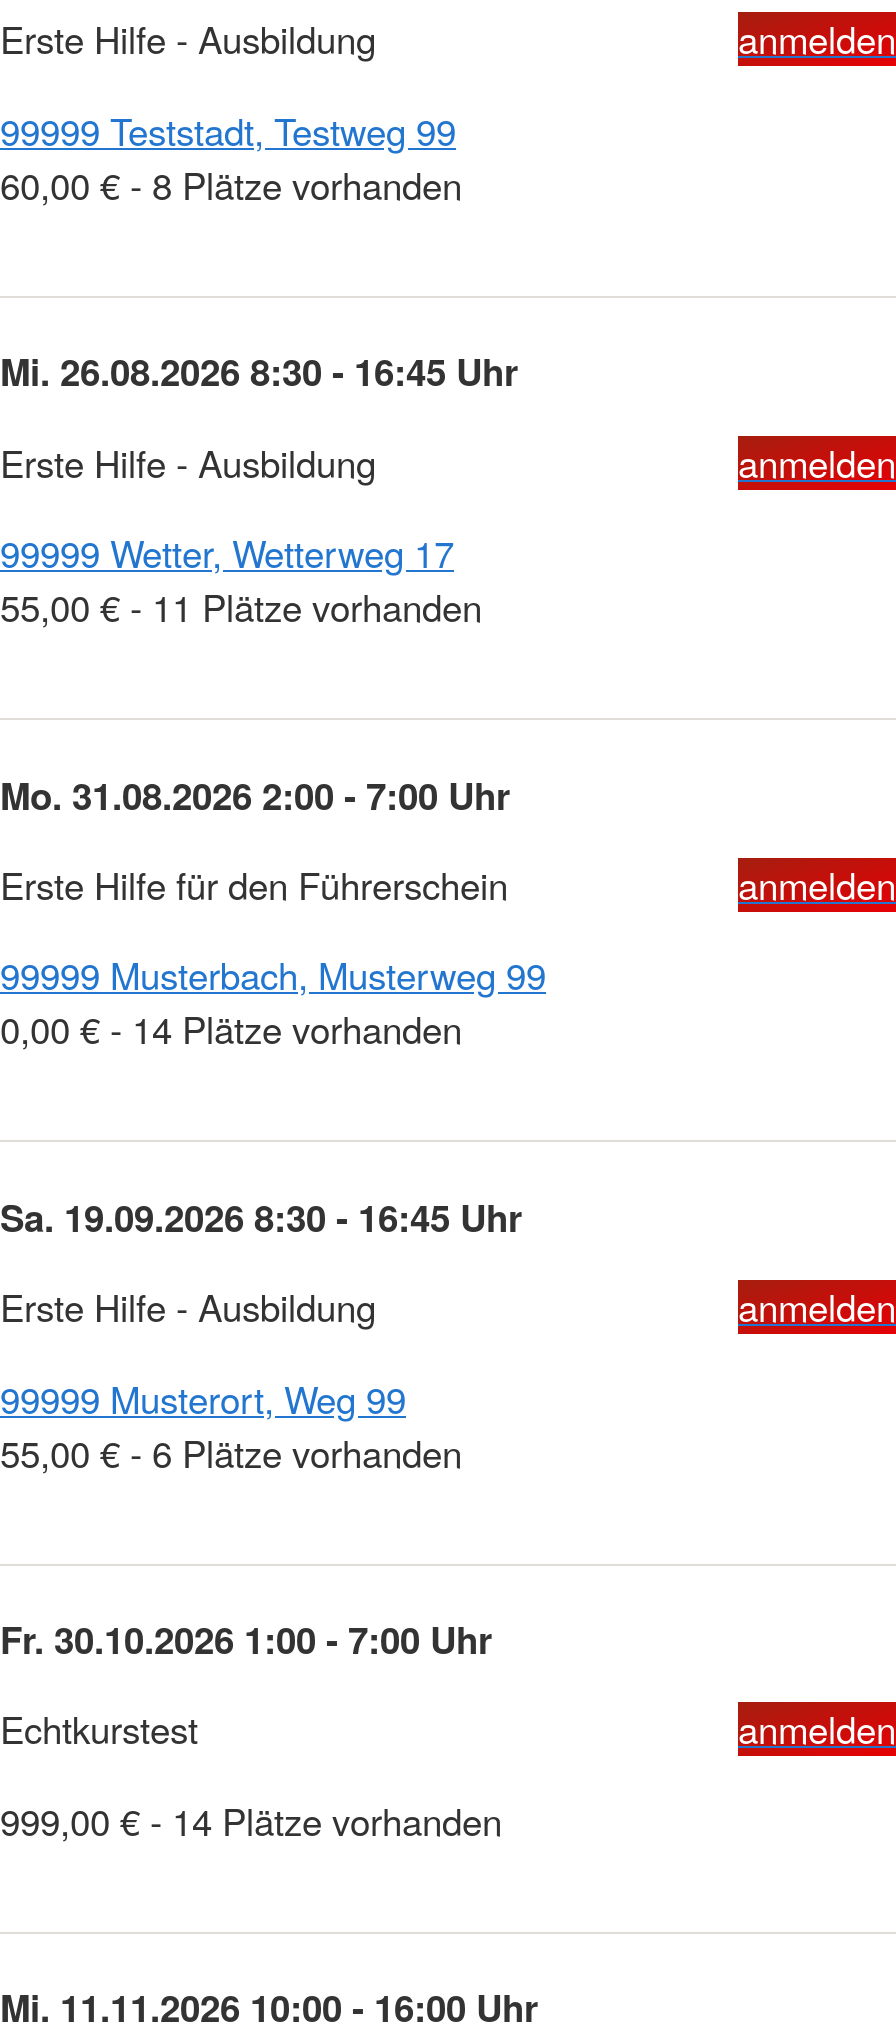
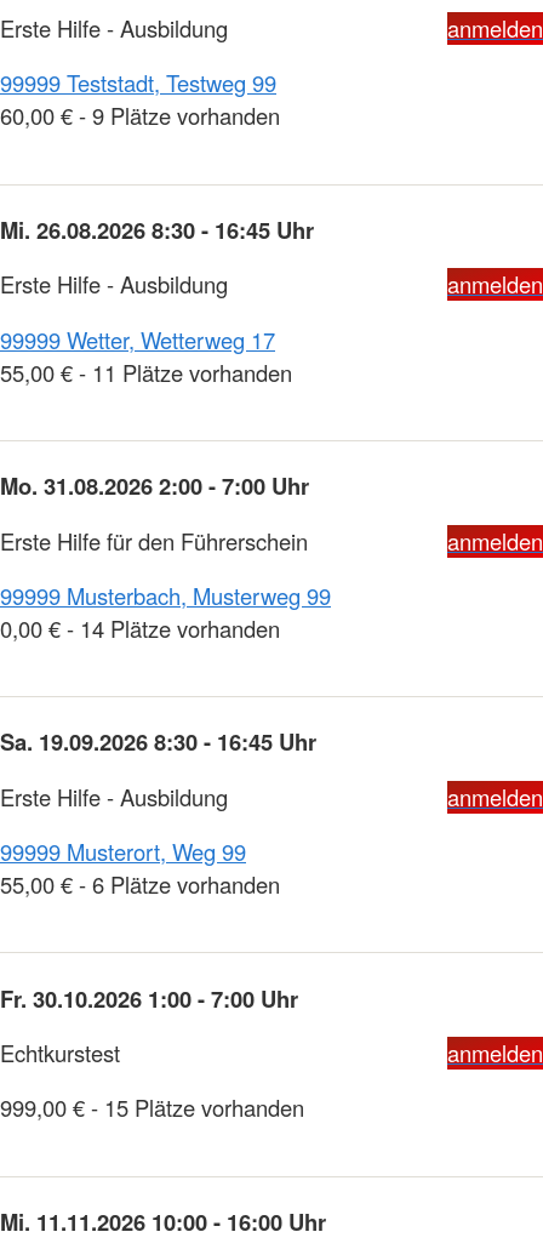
- 60,00 € - 8 Plätze vorhanden
+ 60,00 € - 9 Plätze vorhanden

- 999,00 € - 14 Plätze vorhanden
+ 999,00 € - 15 Plätze vorhanden
